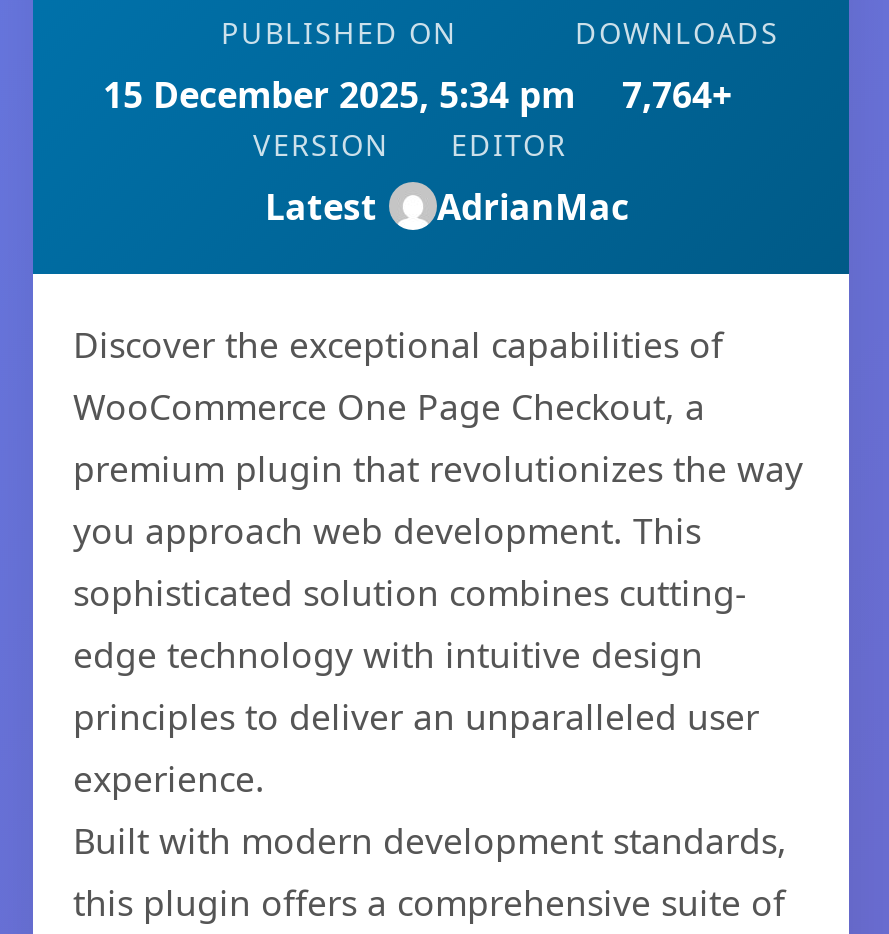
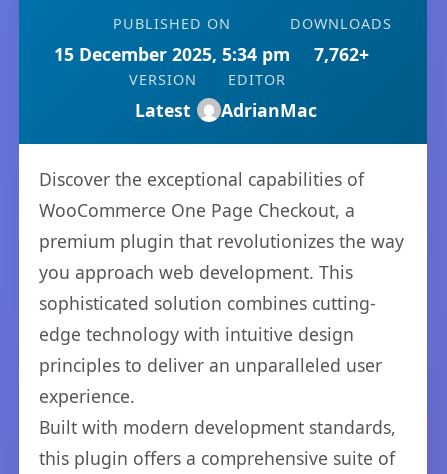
- 15 December 2025, 5:34 pm 7,764+
+ 15 December 2025, 5:34 pm 7,762+
